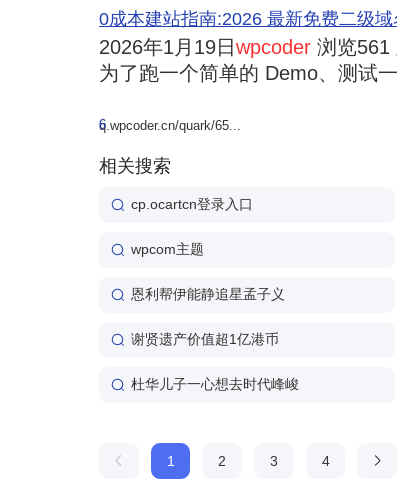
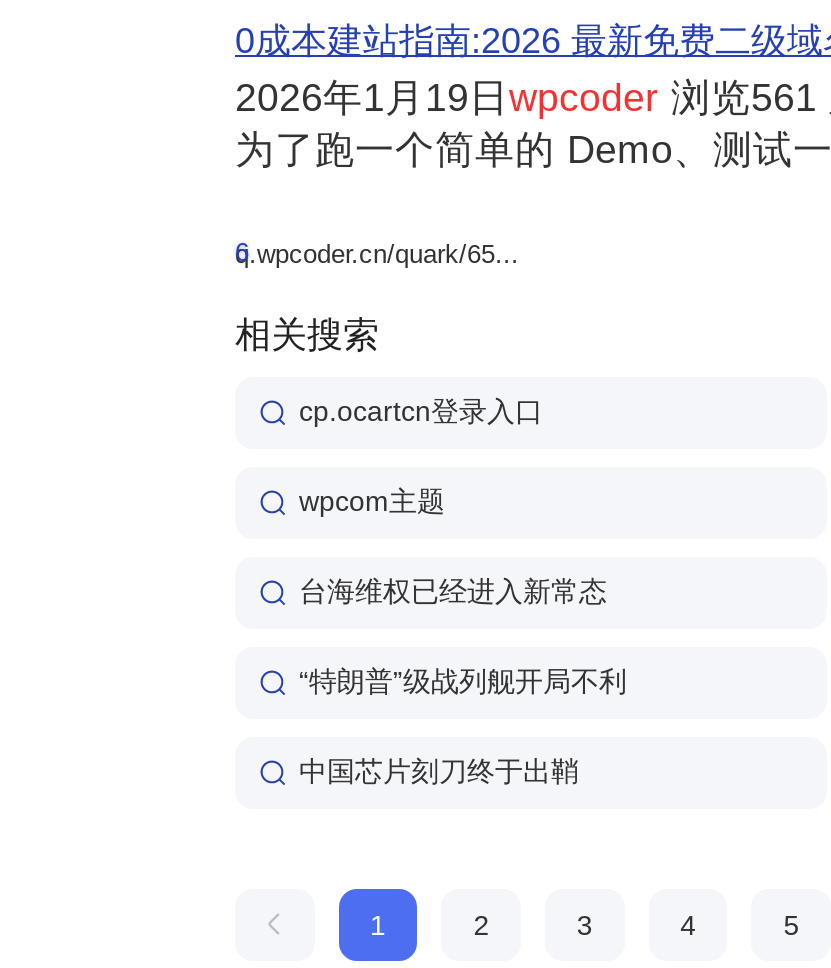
- 恩利帮伊能静追星孟子义
+ 台海维权已经进入新常态

- 谢贤遗产价值超1亿港币
+ “特朗普”级战列舰开局不利

- 杜华儿子一心想去时代峰峻
+ 中国芯片刻刀终于出鞘

+ 5
